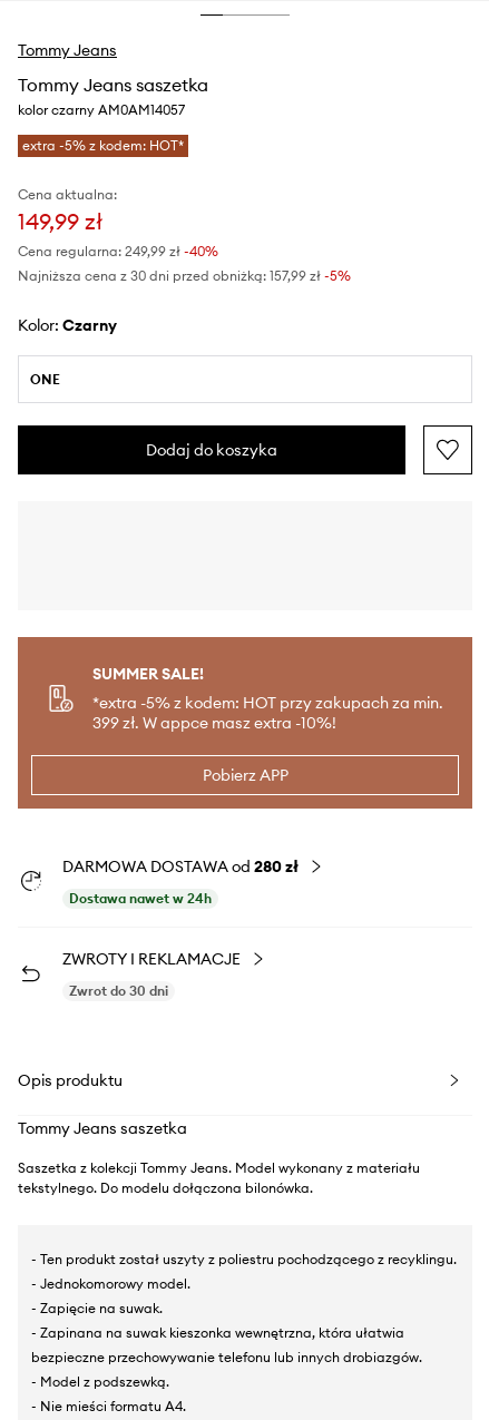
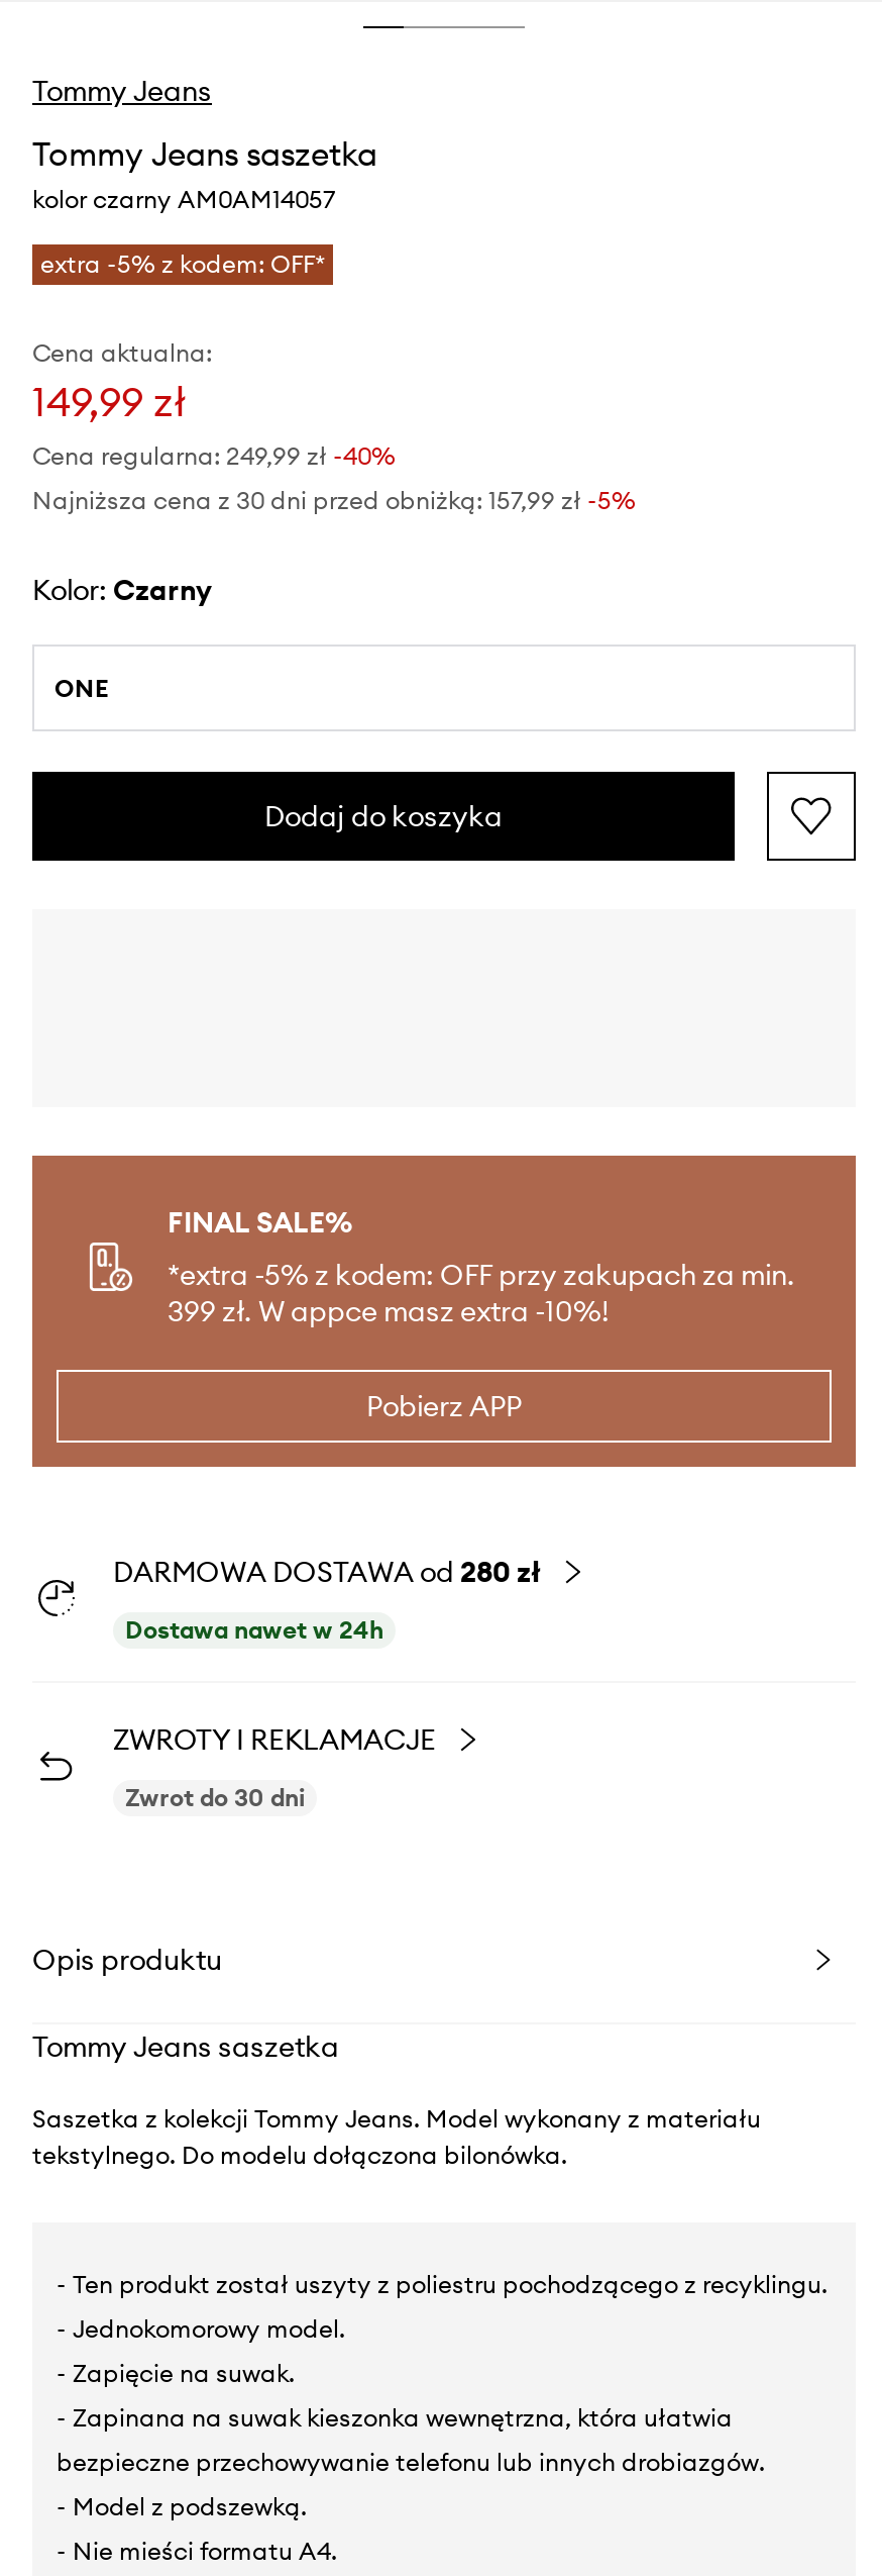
- extra -5% z kodem: HOT*
+ extra -5% z kodem: OFF*

- SUMMER SALE!
- *extra -5% z kodem: HOT przy zakupach za min.
+ FINAL SALE%
+ *extra -5% z kodem: OFF przy zakupach za min.
